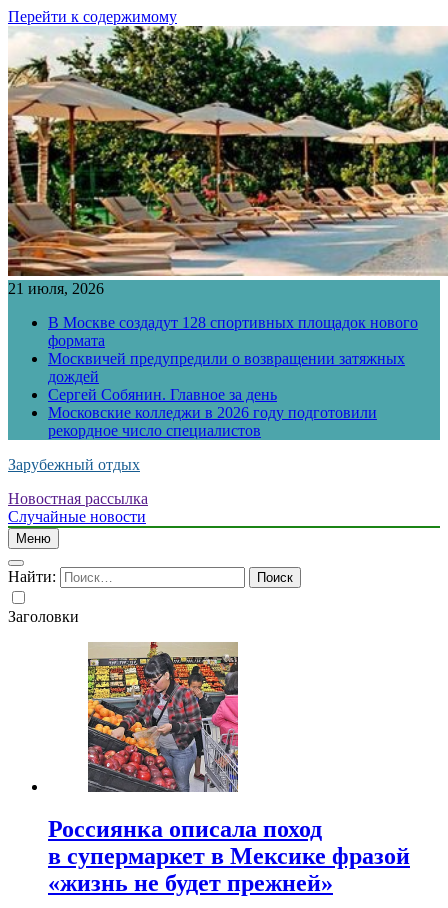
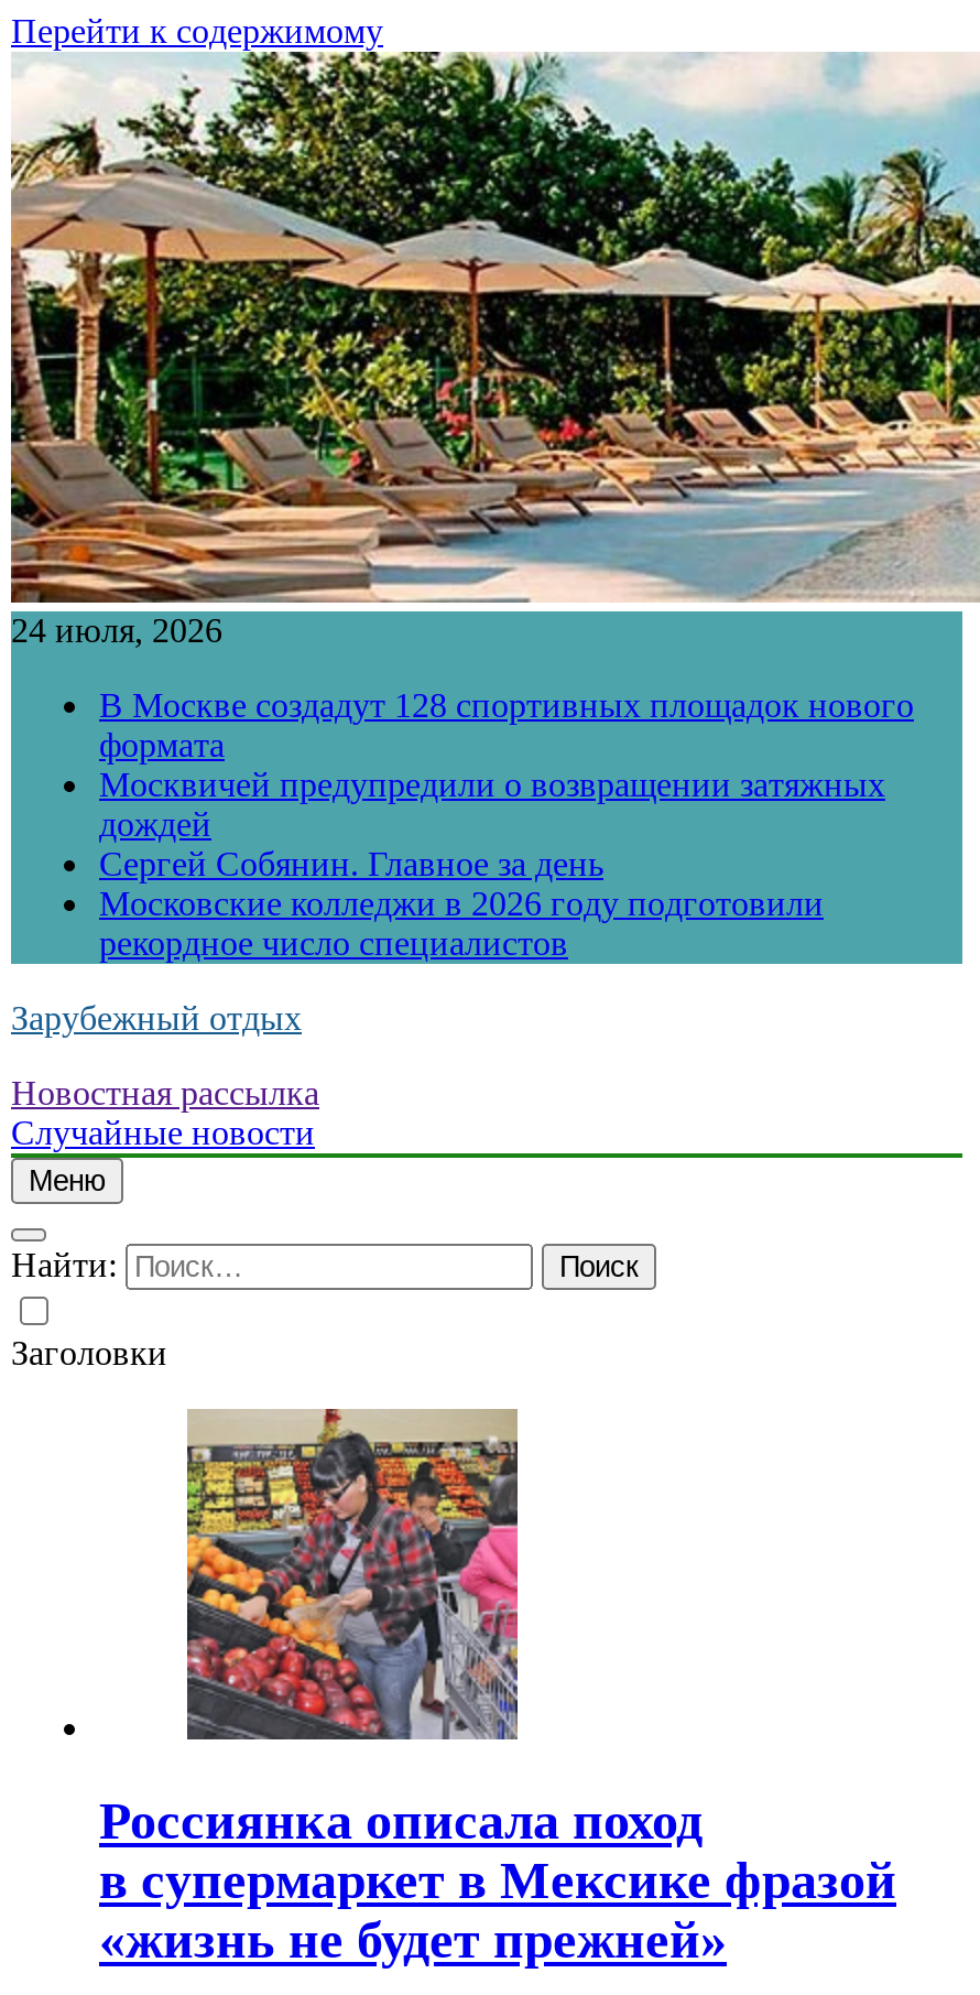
- 21 июля, 2026
+ 24 июля, 2026
